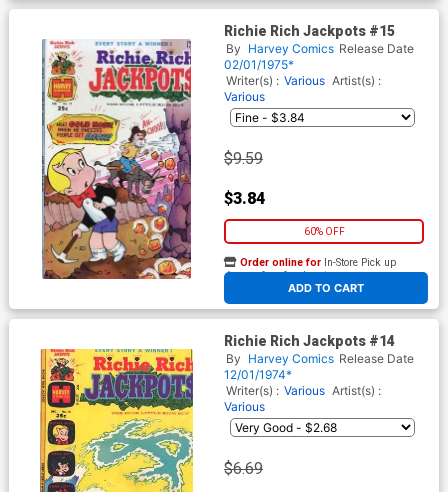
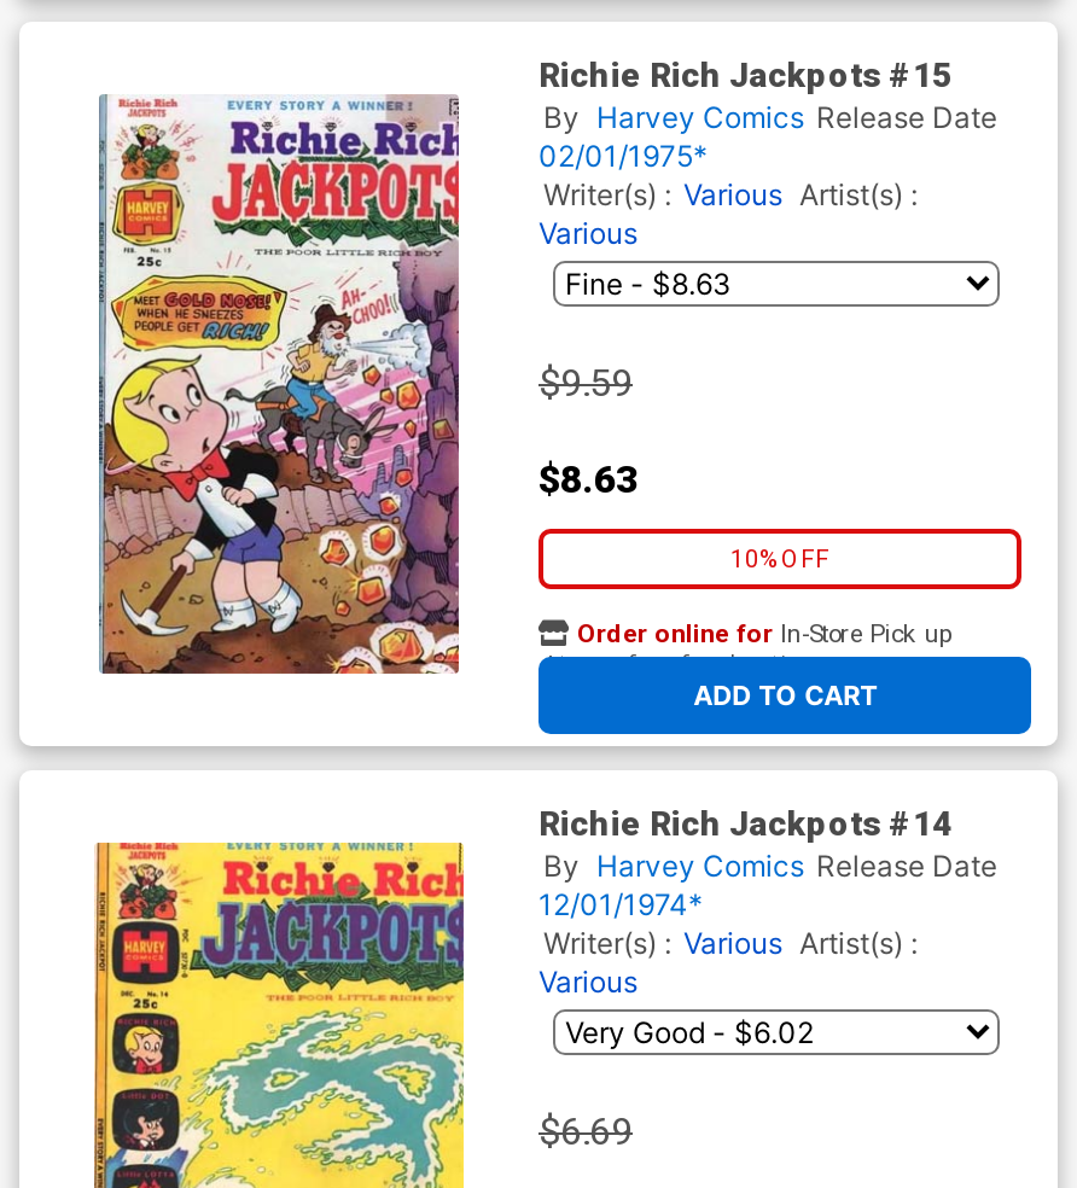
- $3.84
+ $8.63

- 60% OFF
+ 10% OFF
